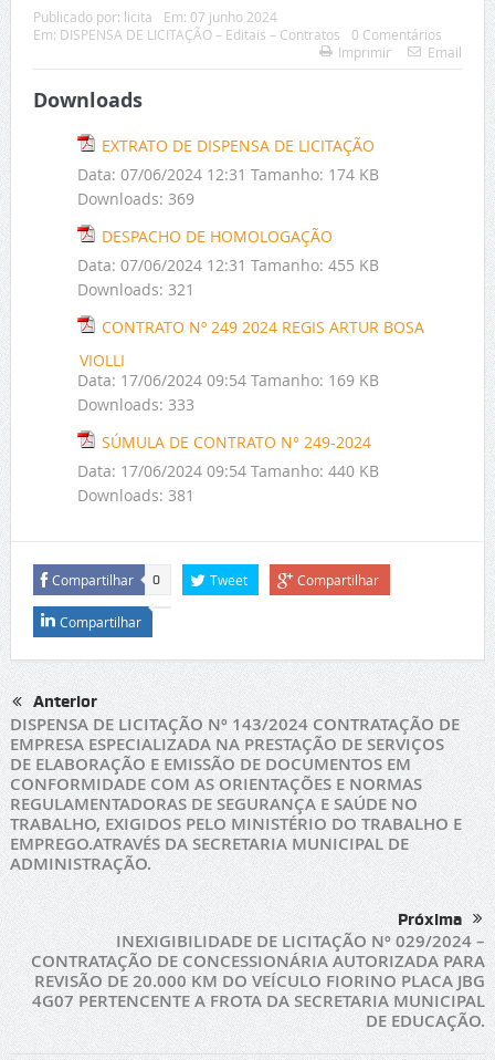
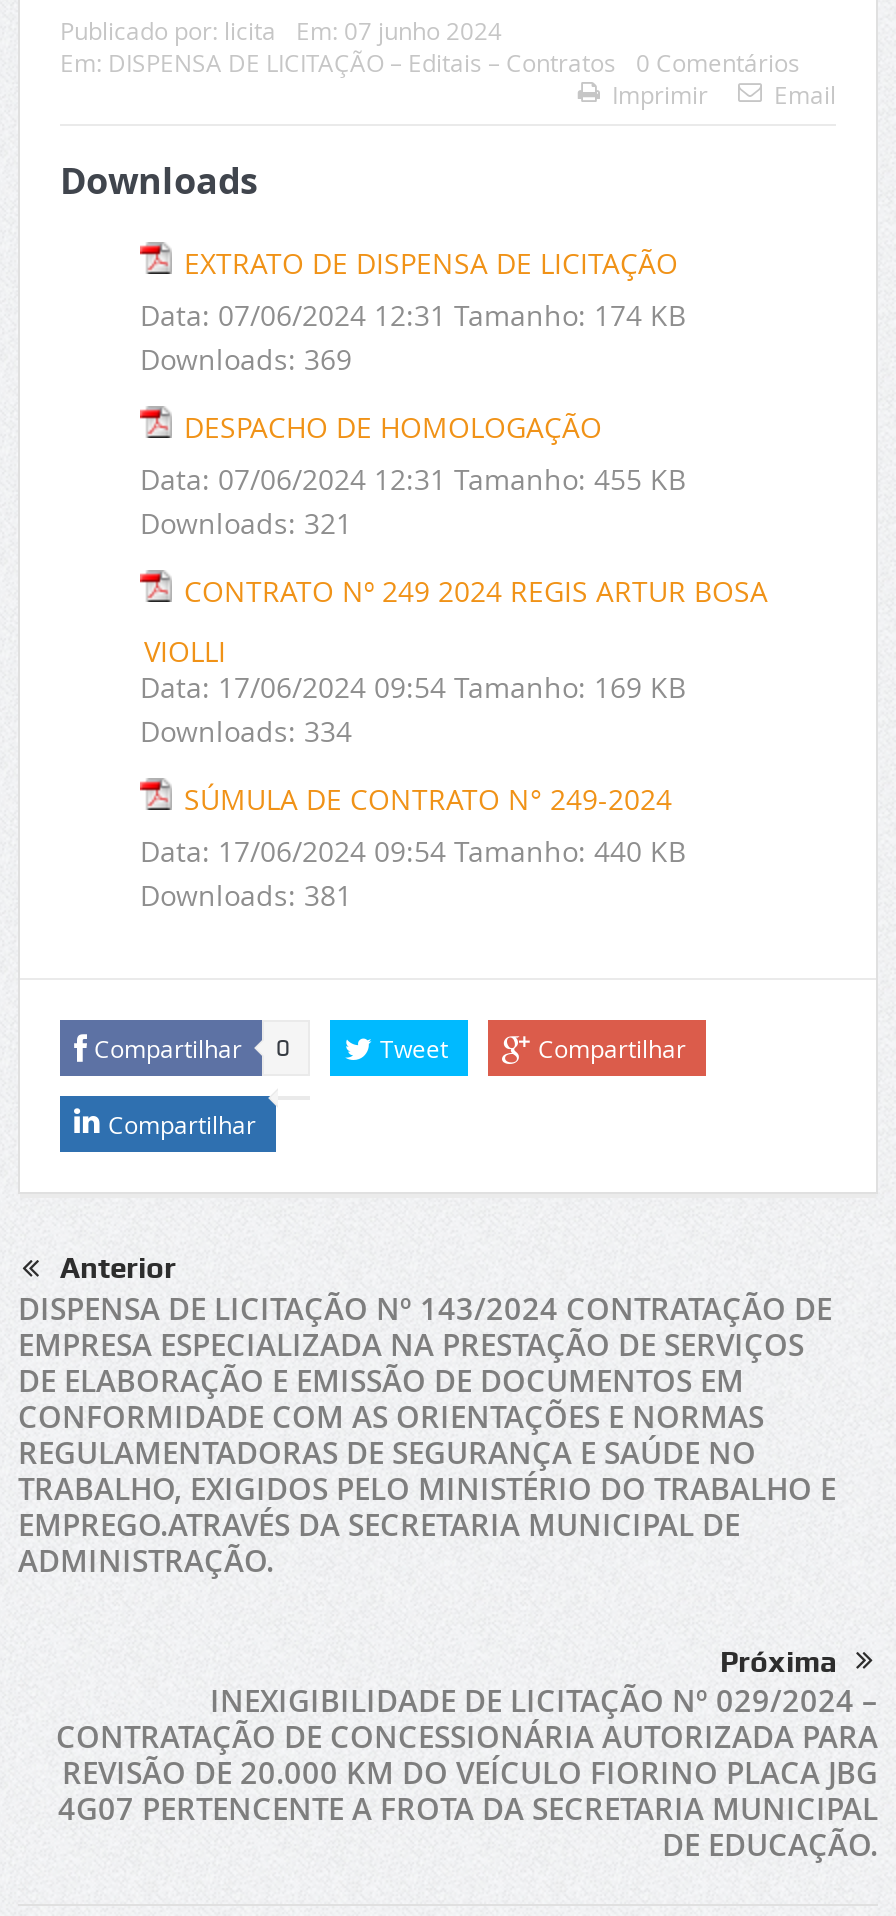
- Downloads: 333
+ Downloads: 334
